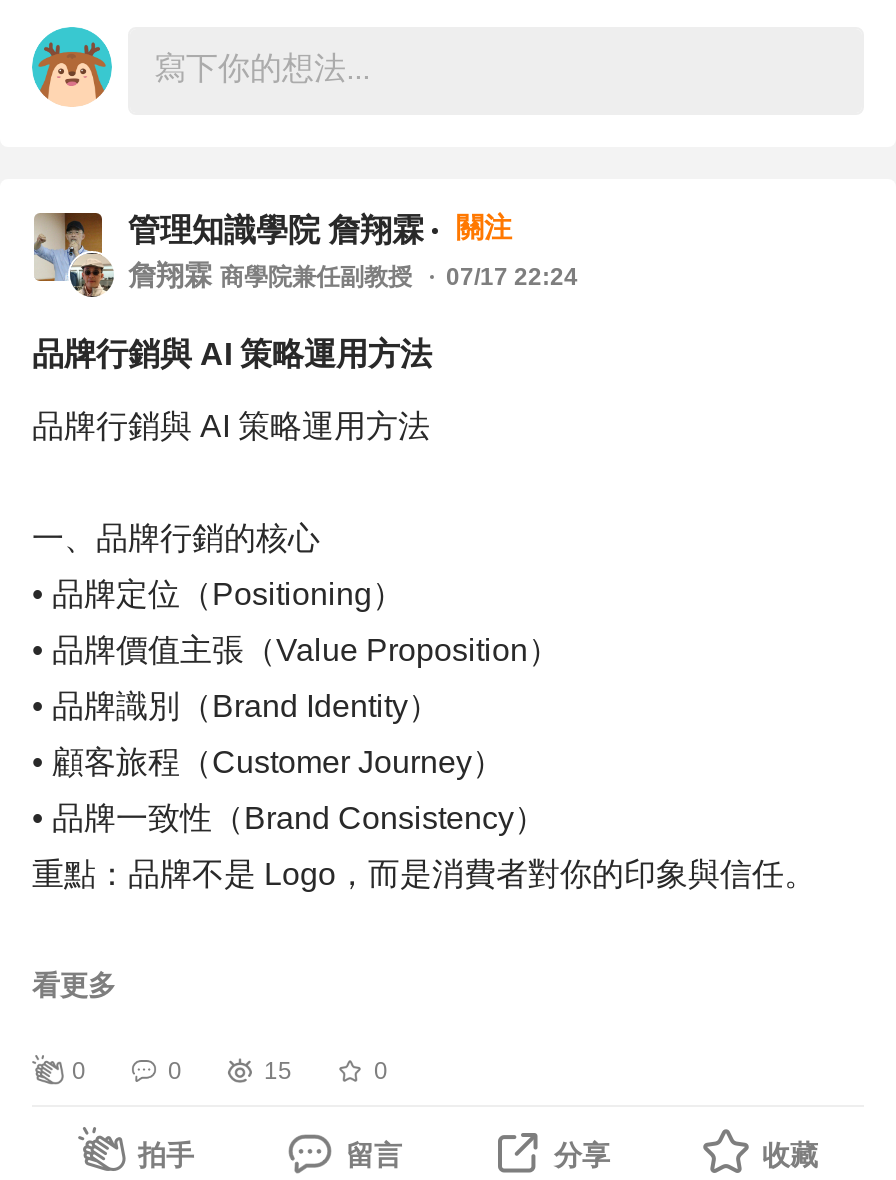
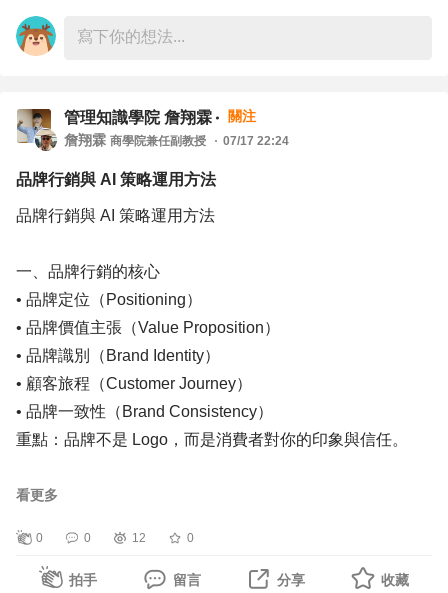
- 15
+ 12
